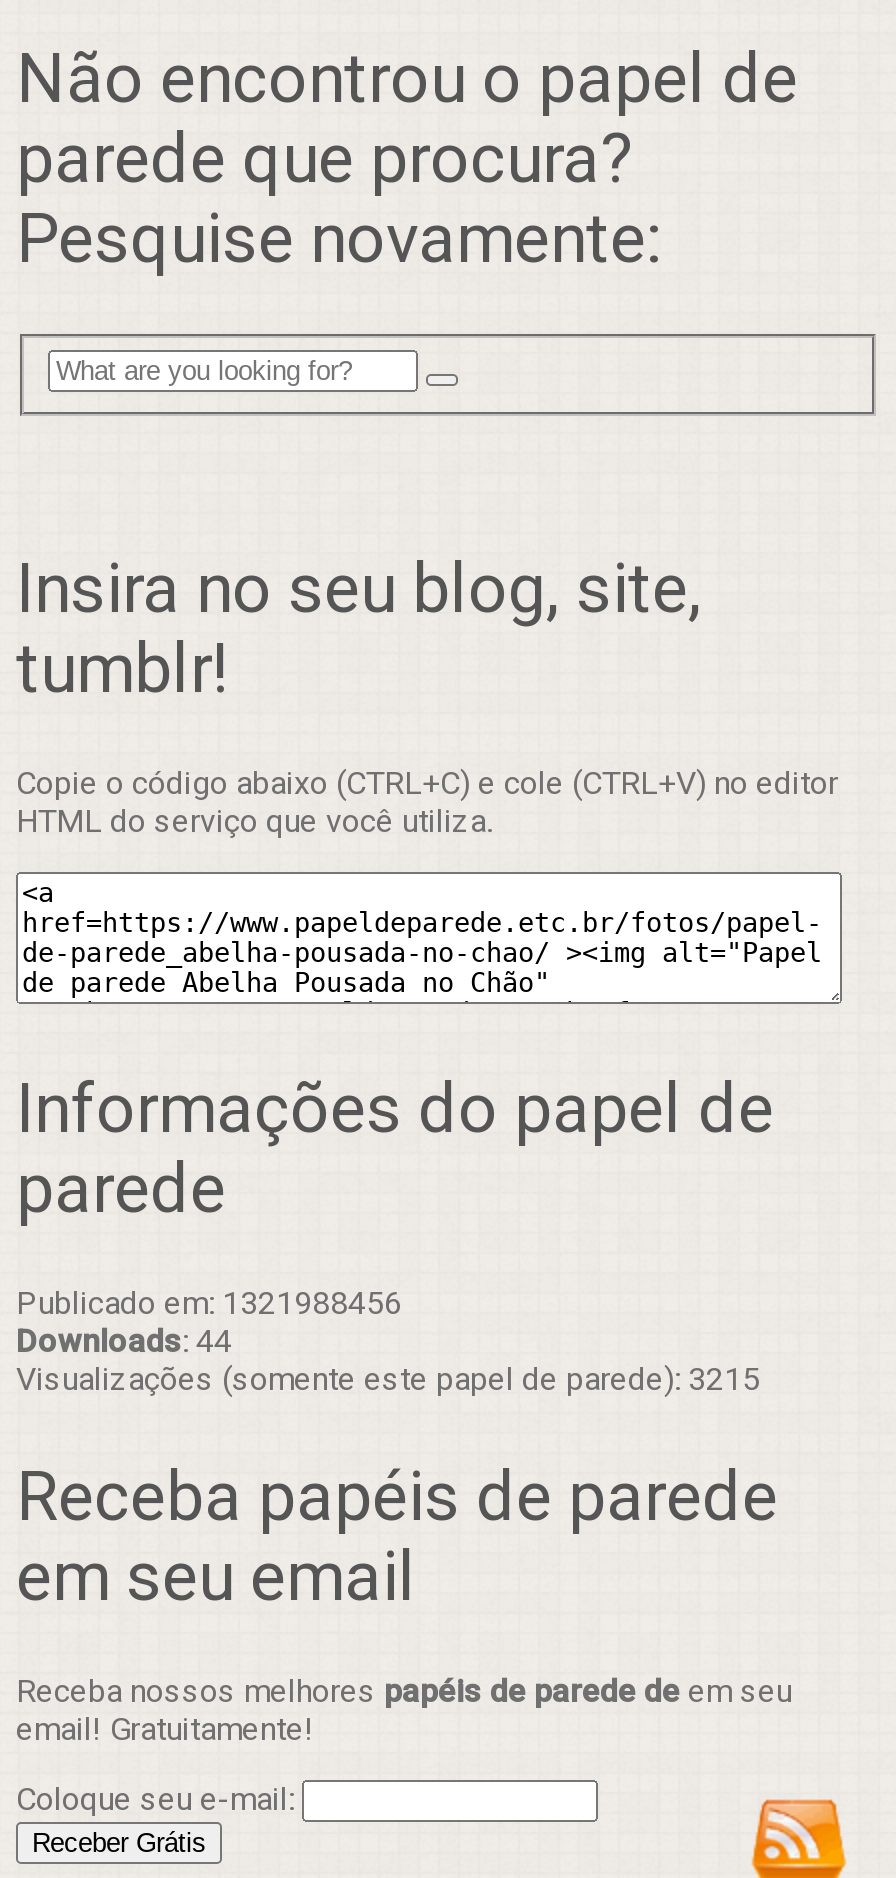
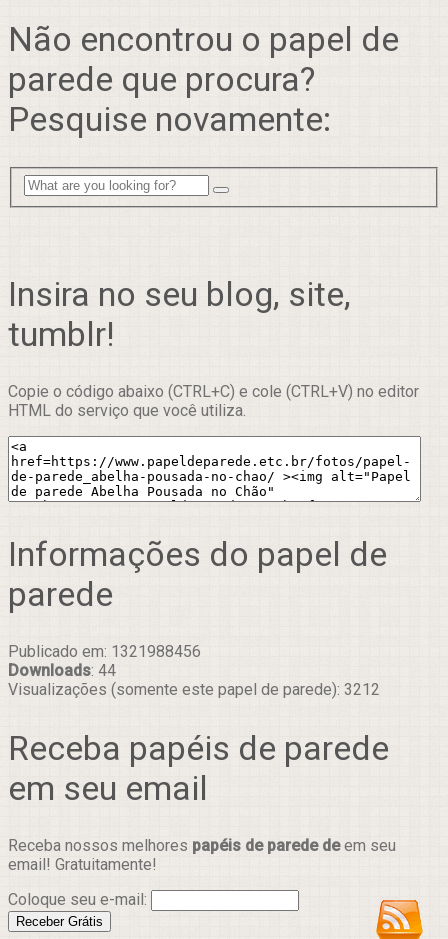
- Visualizações (somente este papel de parede): 3215
+ Visualizações (somente este papel de parede): 3212
